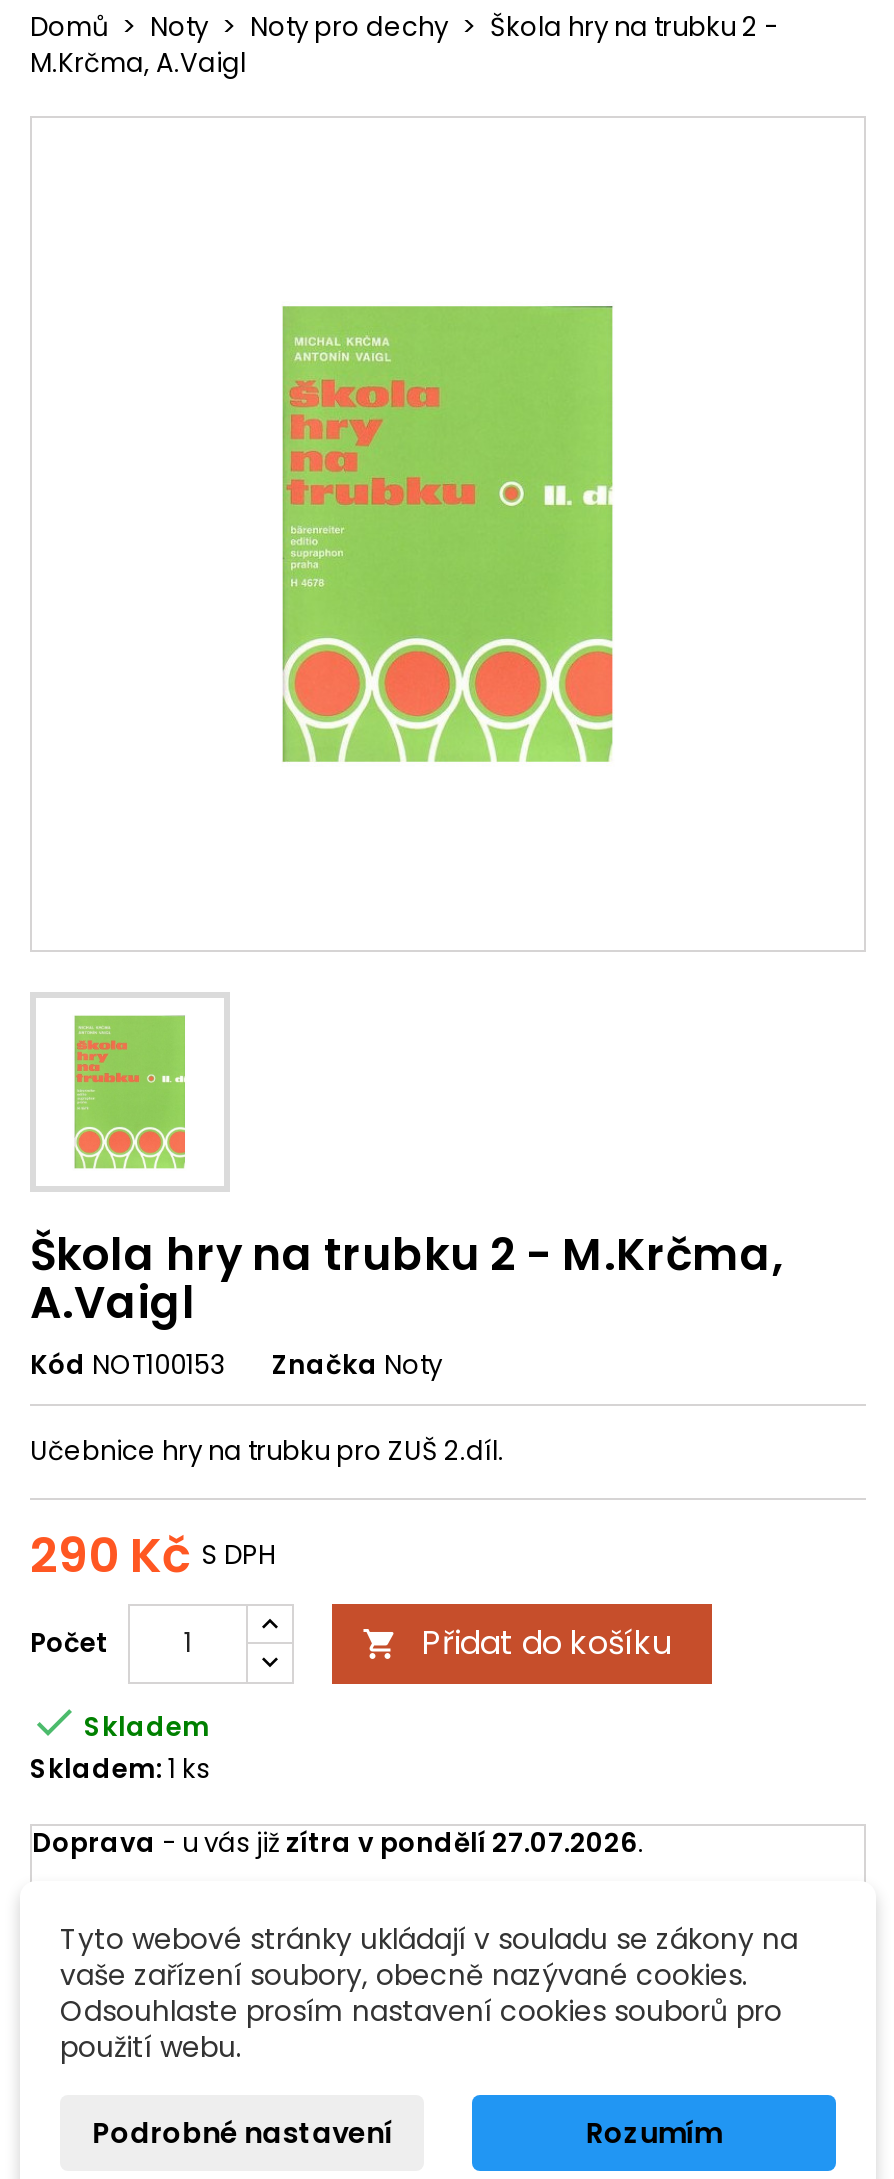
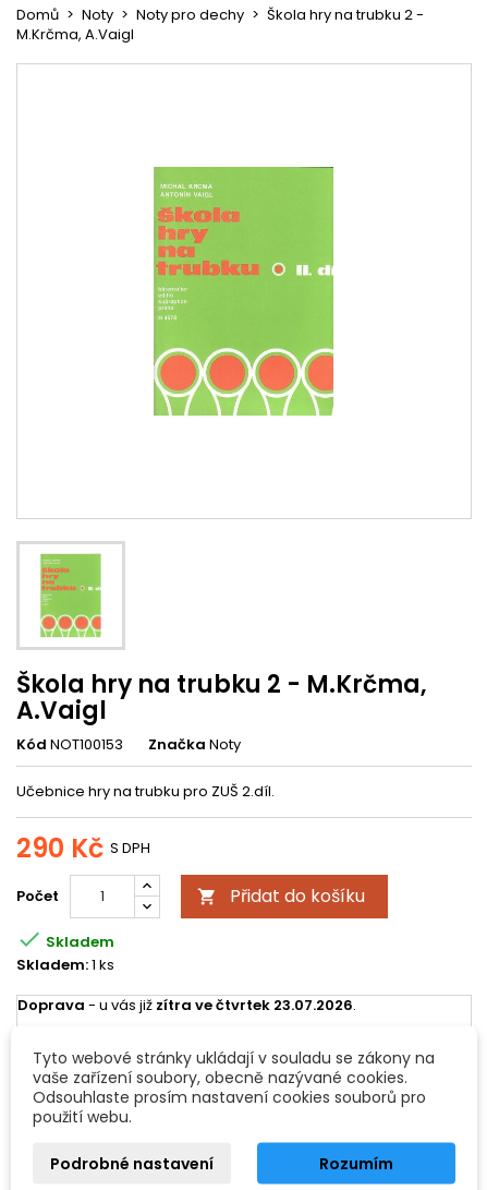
- Doprava - u vás již zítra v pondělí 27.07.2026.
+ Doprava - u vás již zítra ve čtvrtek 23.07.2026.
